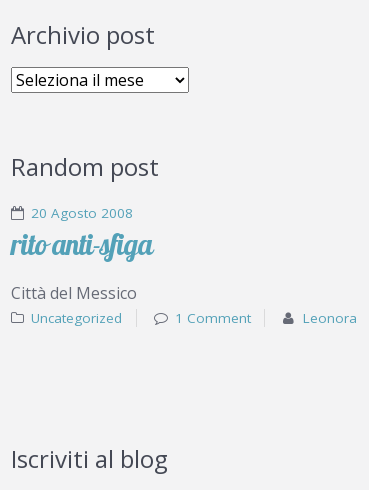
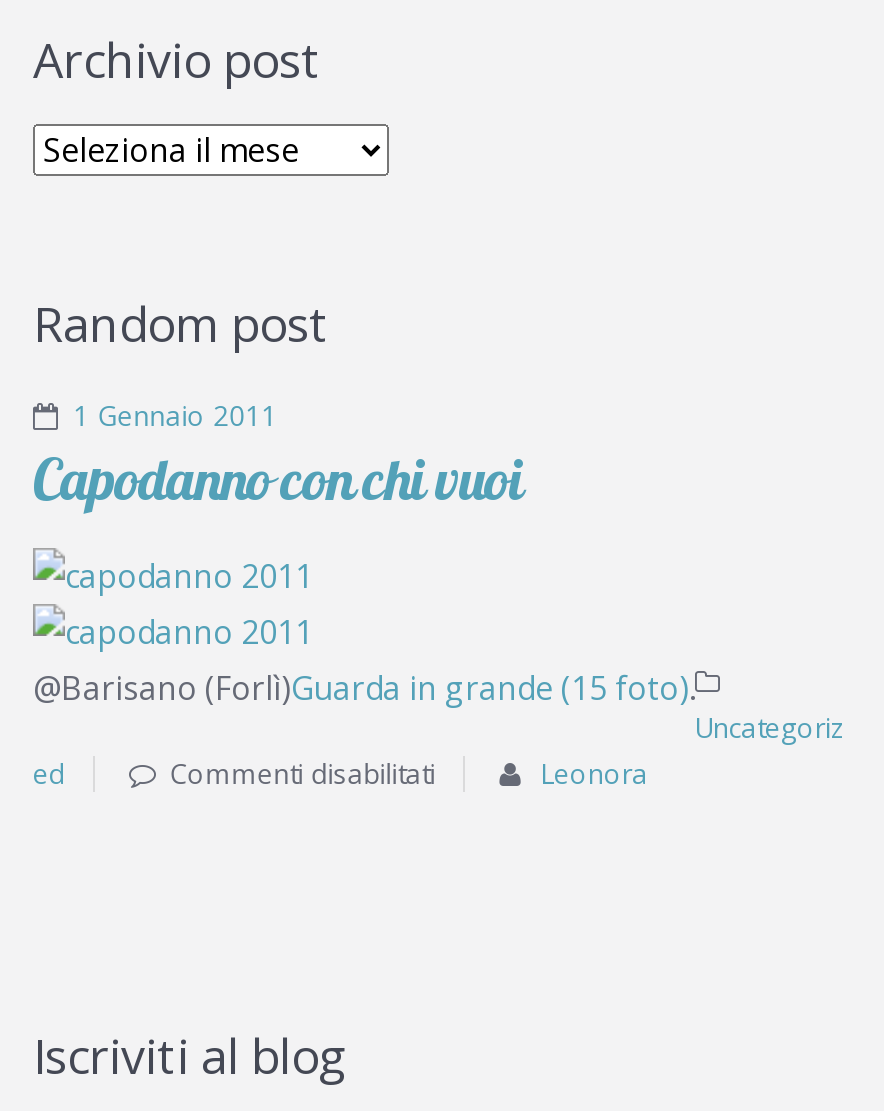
- 20 Agosto 2008
- rito anti-sfiga
+ 1 Gennaio 2011
+ Capodanno con chi vuoi

- Città del Messico
- Uncategorized
- 1 Comment
+ @Barisano (Forlì)Guarda in grande (15 foto).
+ Uncategoriz
+ ed
+ Commenti disabilitati
